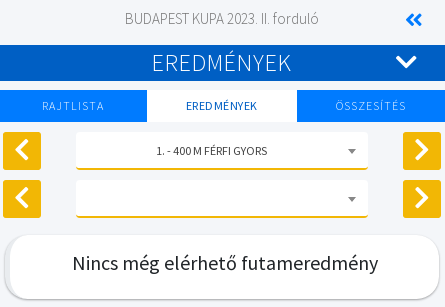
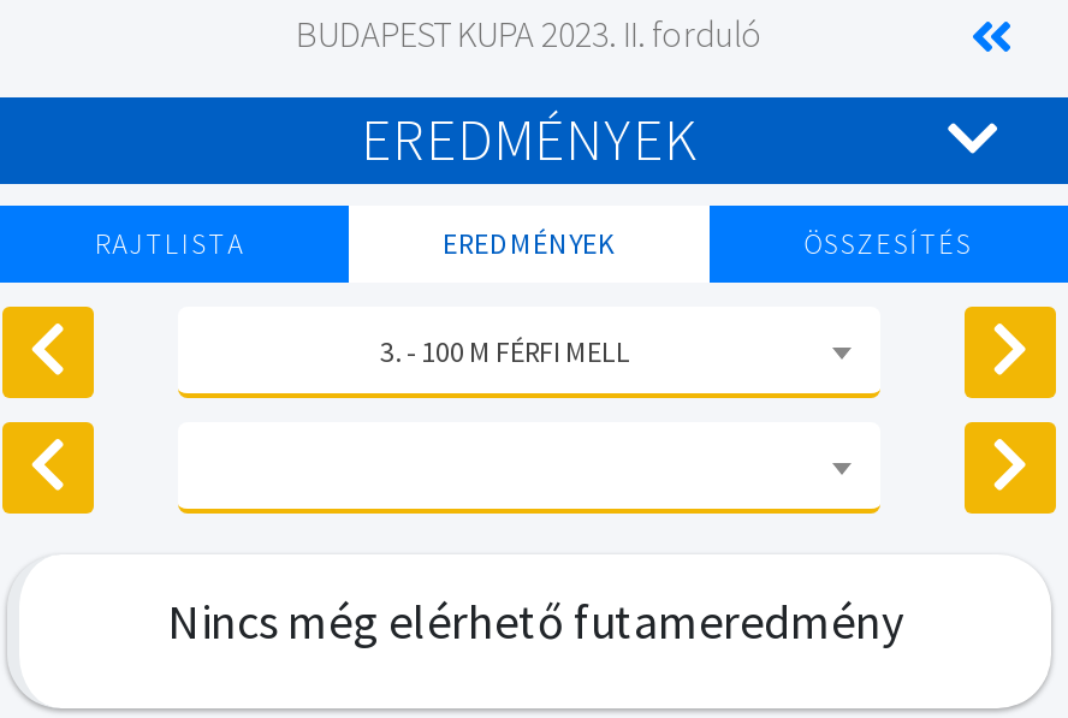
- 1. - 400 M FÉRFI GYORS
+ 3. - 100 M FÉRFI MELL
